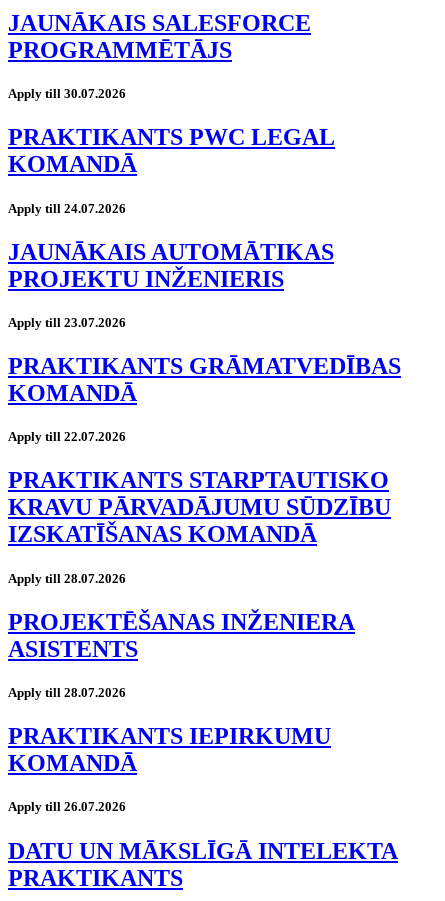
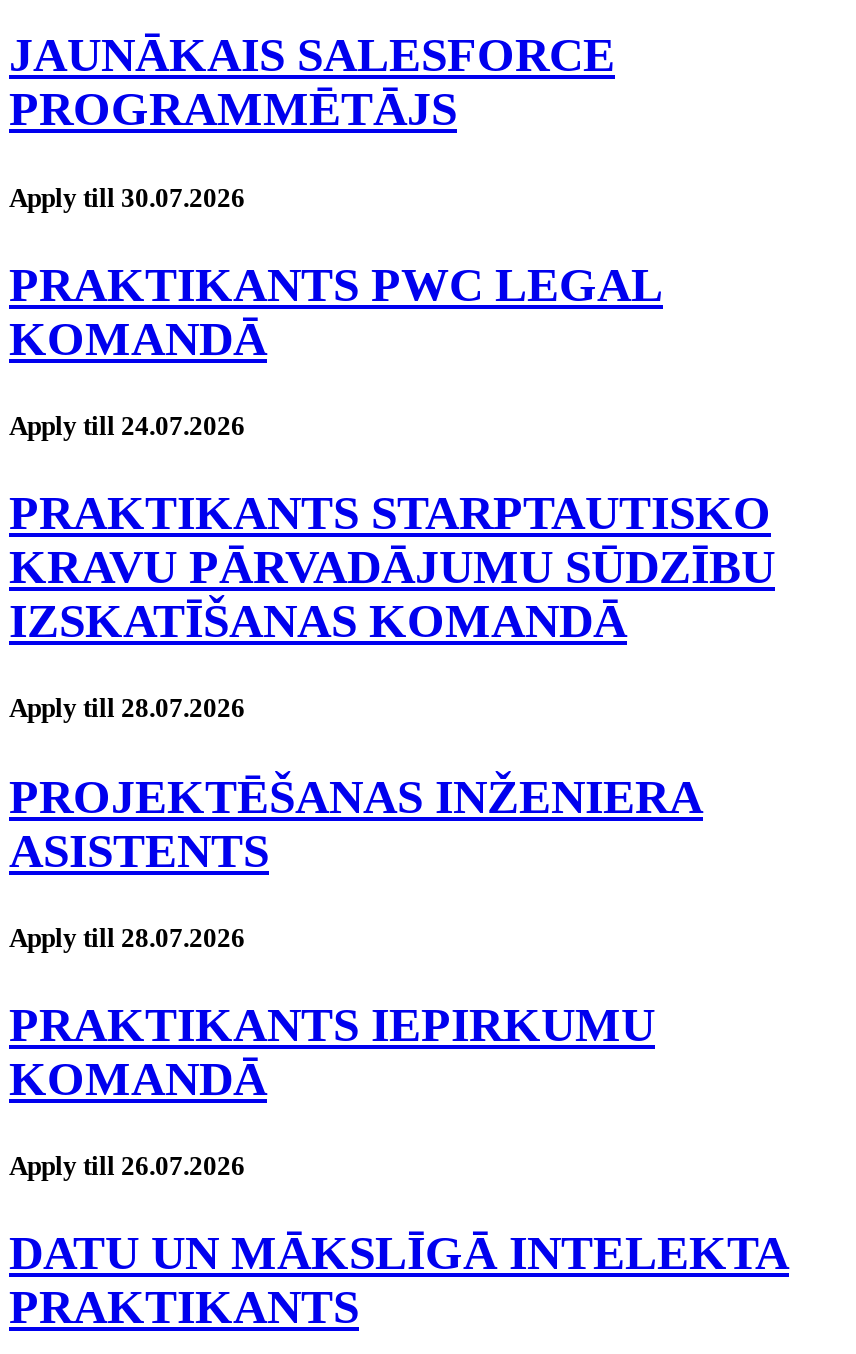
- JAUNĀKAIS AUTOMĀTIKAS
- PROJEKTU INŽENIERIS
- Apply till 23.07.2026
- PRAKTIKANTS GRĀMATVEDĪBAS
- KOMANDĀ
- Apply till 22.07.2026
